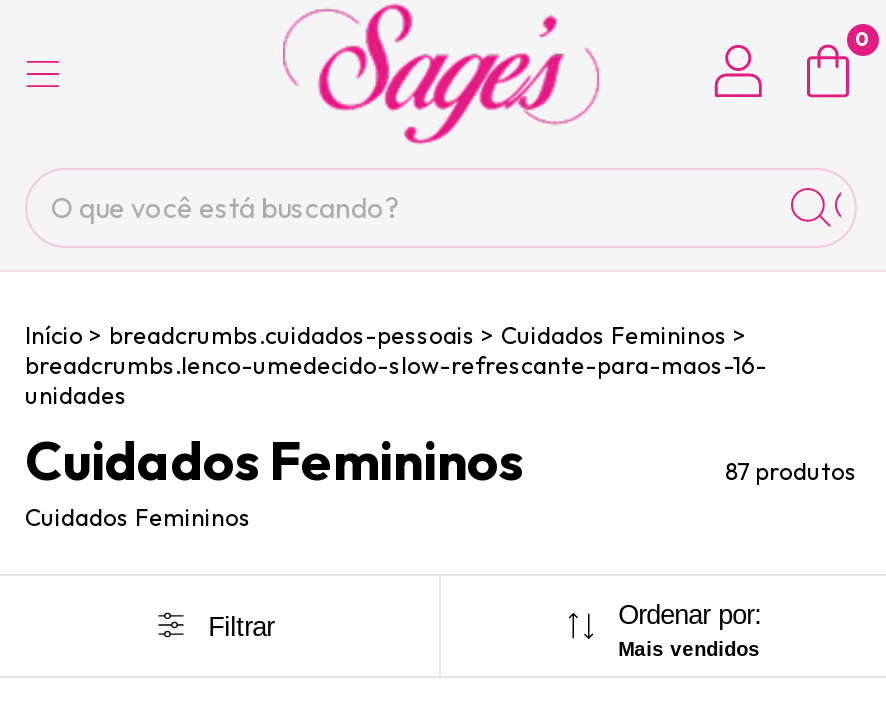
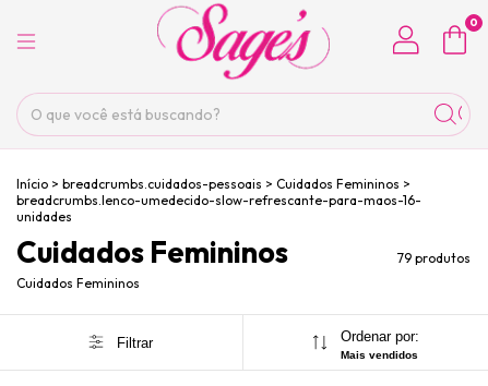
- 87 produtos
+ 79 produtos
